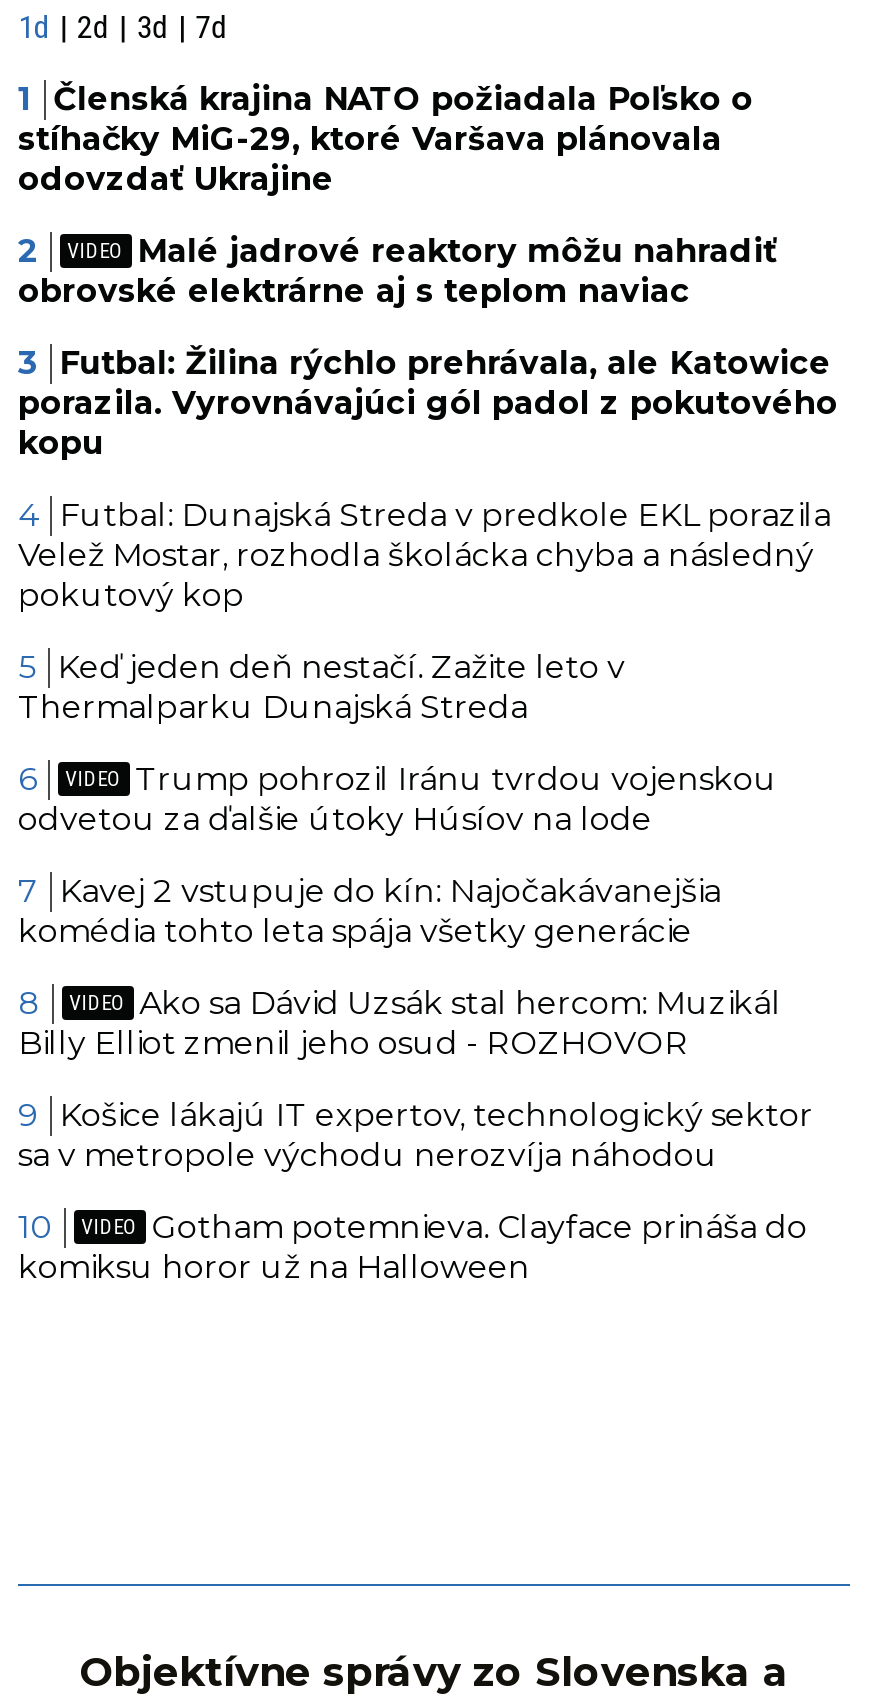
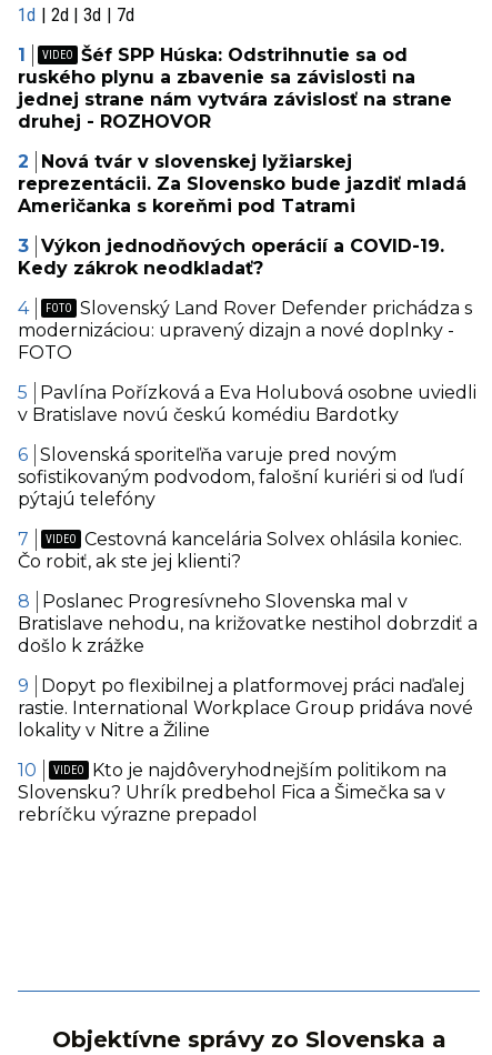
- Členská krajina NATO požiadala Poľsko o
- stíhačky MiG-29, ktoré Varšava plánovala
- odovzdať Ukrajine
+ Šéf SPP Húska: Odstrihnutie sa od
+ ruského plynu a zbavenie sa závislosti na
+ jednej strane nám vytvára závislosť na strane
+ druhej - ROZHOVOR

- Malé jadrové reaktory môžu nahradiť
- obrovské elektrárne aj s teplom naviac
+ Nová tvár v slovenskej lyžiarskej
+ reprezentácii. Za Slovensko bude jazdiť mladá
+ Američanka s koreňmi pod Tatrami

- Futbal: Žilina rýchlo prehrávala, ale Katowice
- porazila. Vyrovnávajúci gól padol z pokutového
- kopu
+ Výkon jednodňových operácií a COVID-19.
+ Kedy zákrok neodkladať?

- Futbal: Dunajská Streda v predkole EKL porazila
- Velež Mostar, rozhodla školácka chyba a následný
- pokutový kop
+ Slovenský Land Rover Defender prichádza s
+ modernizáciou: upravený dizajn a nové doplnky -
+ FOTO

- Keď jeden deň nestačí. Zažite leto v
- Thermalparku Dunajská Streda
+ Pavlína Pořízková a Eva Holubová osobne uviedli
+ v Bratislave novú českú komédiu Bardotky

- Trump pohrozil Iránu tvrdou vojenskou
- odvetou za ďalšie útoky Húsíov na lode
+ Slovenská sporiteľňa varuje pred novým
+ sofistikovaným podvodom, falošní kuriéri si od ľudí
+ pýtajú telefóny

- Kavej 2 vstupuje do kín: Najočakávanejšia
- komédia tohto leta spája všetky generácie
+ Cestovná kancelária Solvex ohlásila koniec.
+ Čo robiť, ak ste jej klienti?

- Ako sa Dávid Uzsák stal hercom: Muzikál
- Billy Elliot zmenil jeho osud - ROZHOVOR
+ Poslanec Progresívneho Slovenska mal v
+ Bratislave nehodu, na križovatke nestihol dobrzdiť a
+ došlo k zrážke

- Košice lákajú IT expertov, technologický sektor
- sa v metropole východu nerozvíja náhodou
+ Dopyt po flexibilnej a platformovej práci naďalej
+ rastie. International Workplace Group pridáva nové
+ lokality v Nitre a Žiline

- Gotham potemnieva. Clayface prináša do
- komiksu horor už na Halloween
+ Kto je najdôveryhodnejším politikom na
+ Slovensku? Uhrík predbehol Fica a Šimečka sa v
+ rebríčku výrazne prepadol
